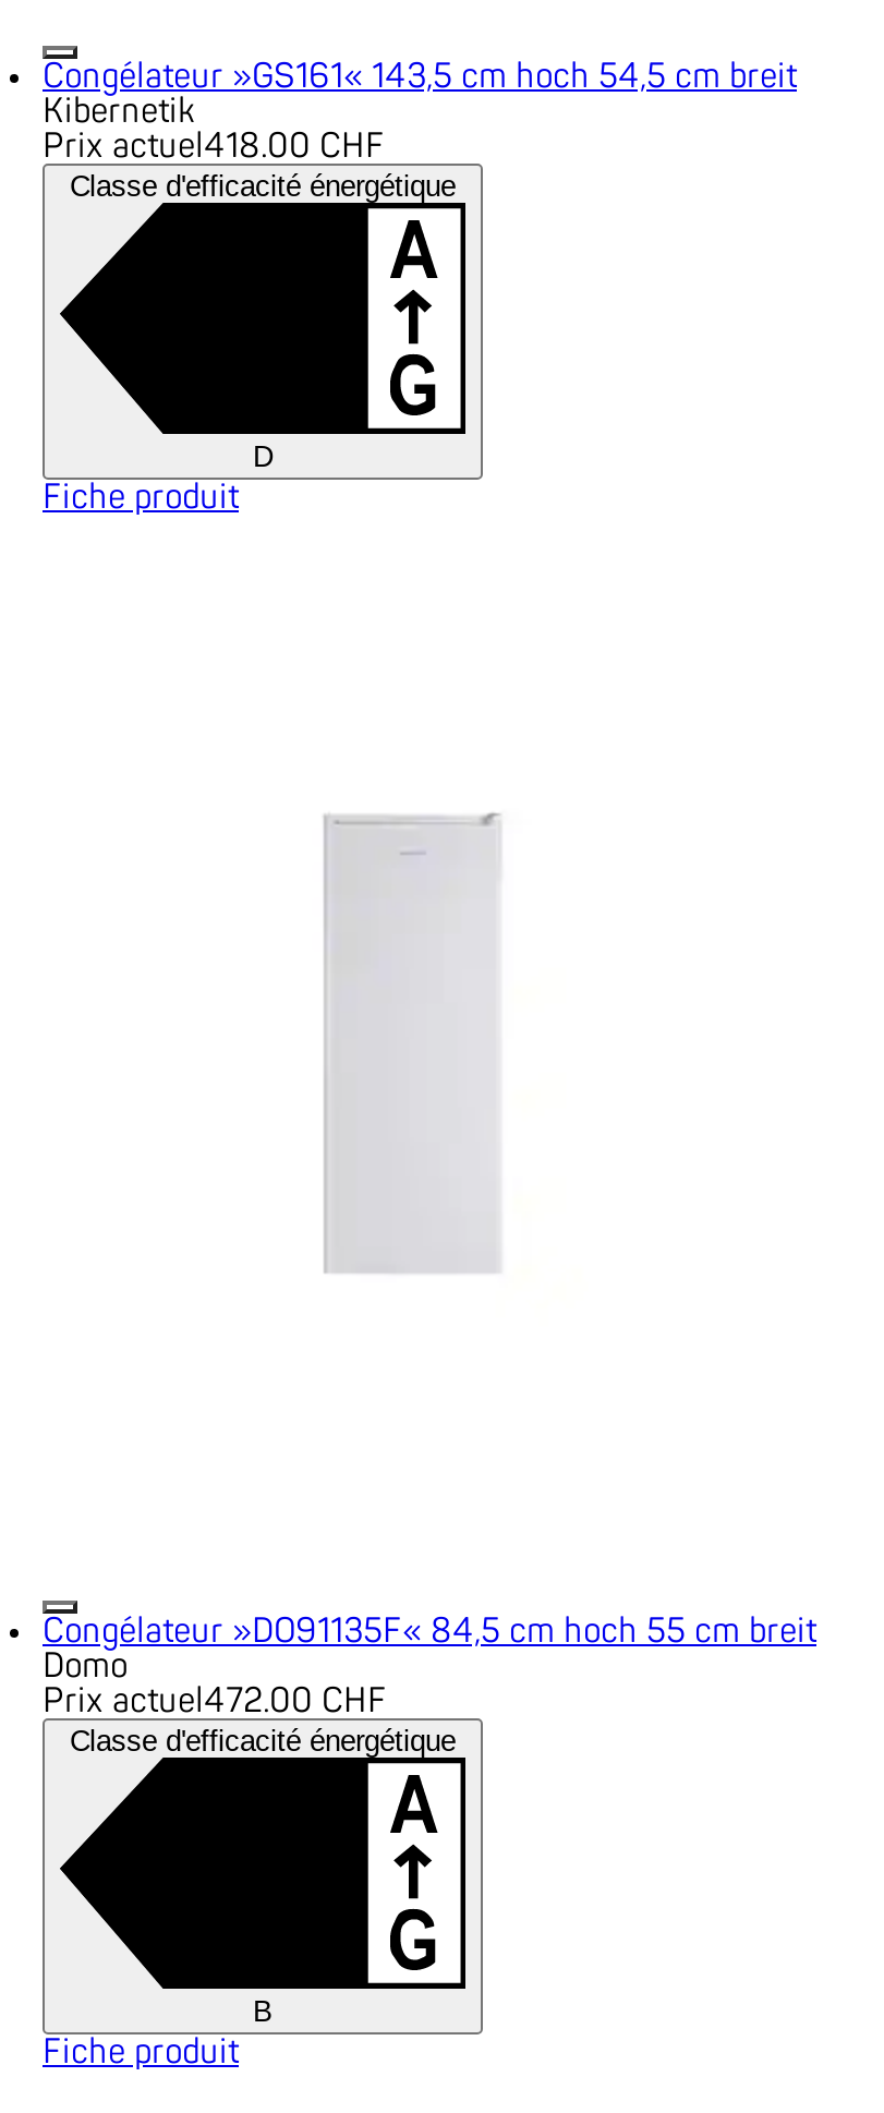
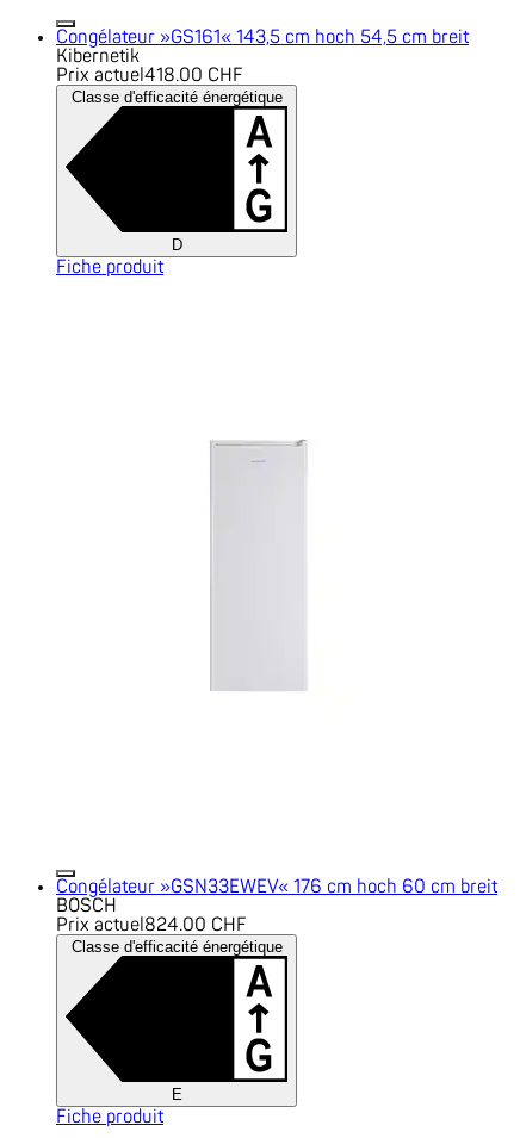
- Congélateur »DO91135F« 84,5 cm hoch 55 cm breit
- Domo
- Prix actuel472.00 CHF
+ Congélateur »GSN33EWEV« 176 cm hoch 60 cm breit
+ BOSCH
+ Prix actuel824.00 CHF

- B
+ E
